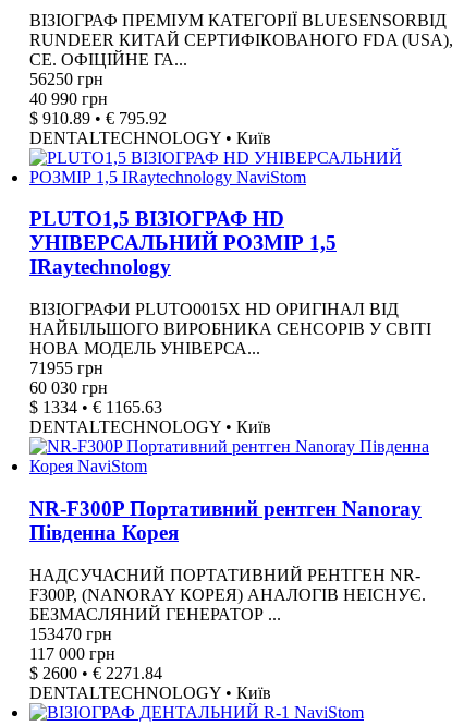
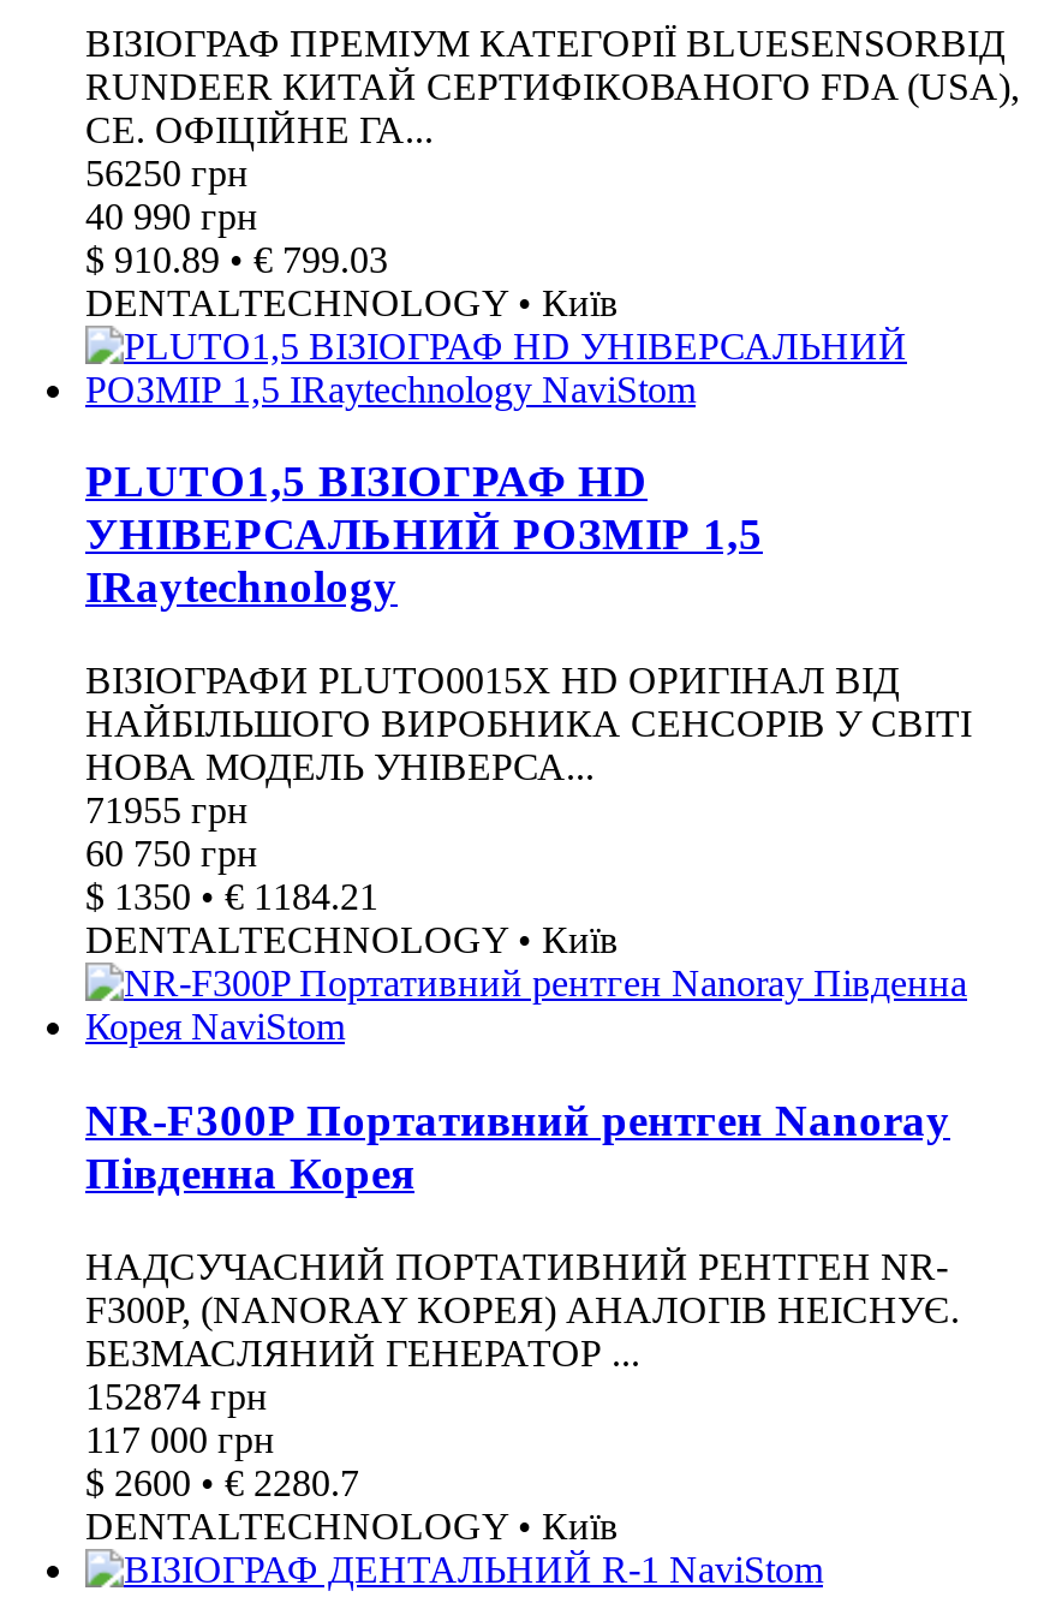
- $ 910.89 • € 795.92
+ $ 910.89 • € 799.03

- 60 030 грн
+ 60 750 грн

- $ 1334 • € 1165.63
+ $ 1350 • € 1184.21

- 153470 грн
+ 152874 грн

- $ 2600 • € 2271.84
+ $ 2600 • € 2280.7
